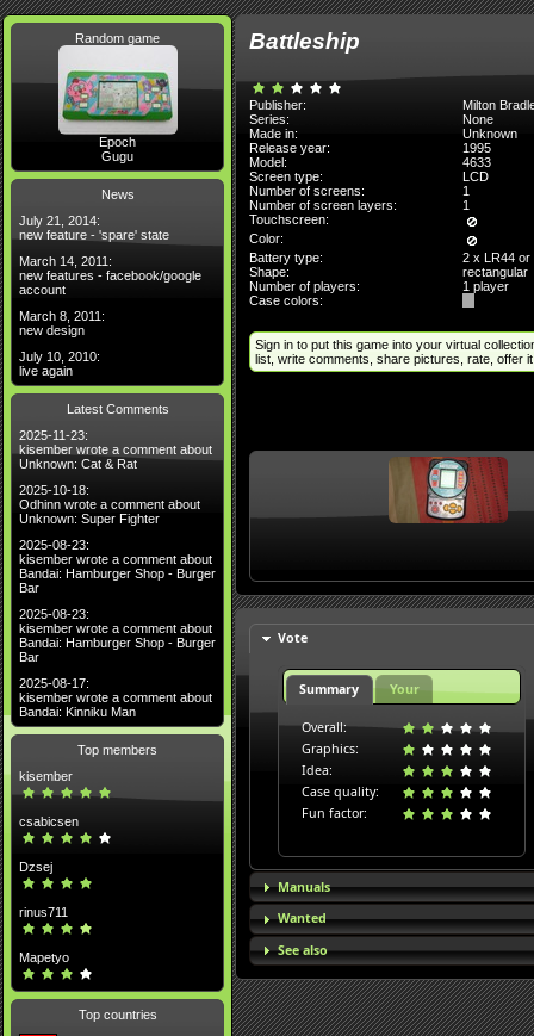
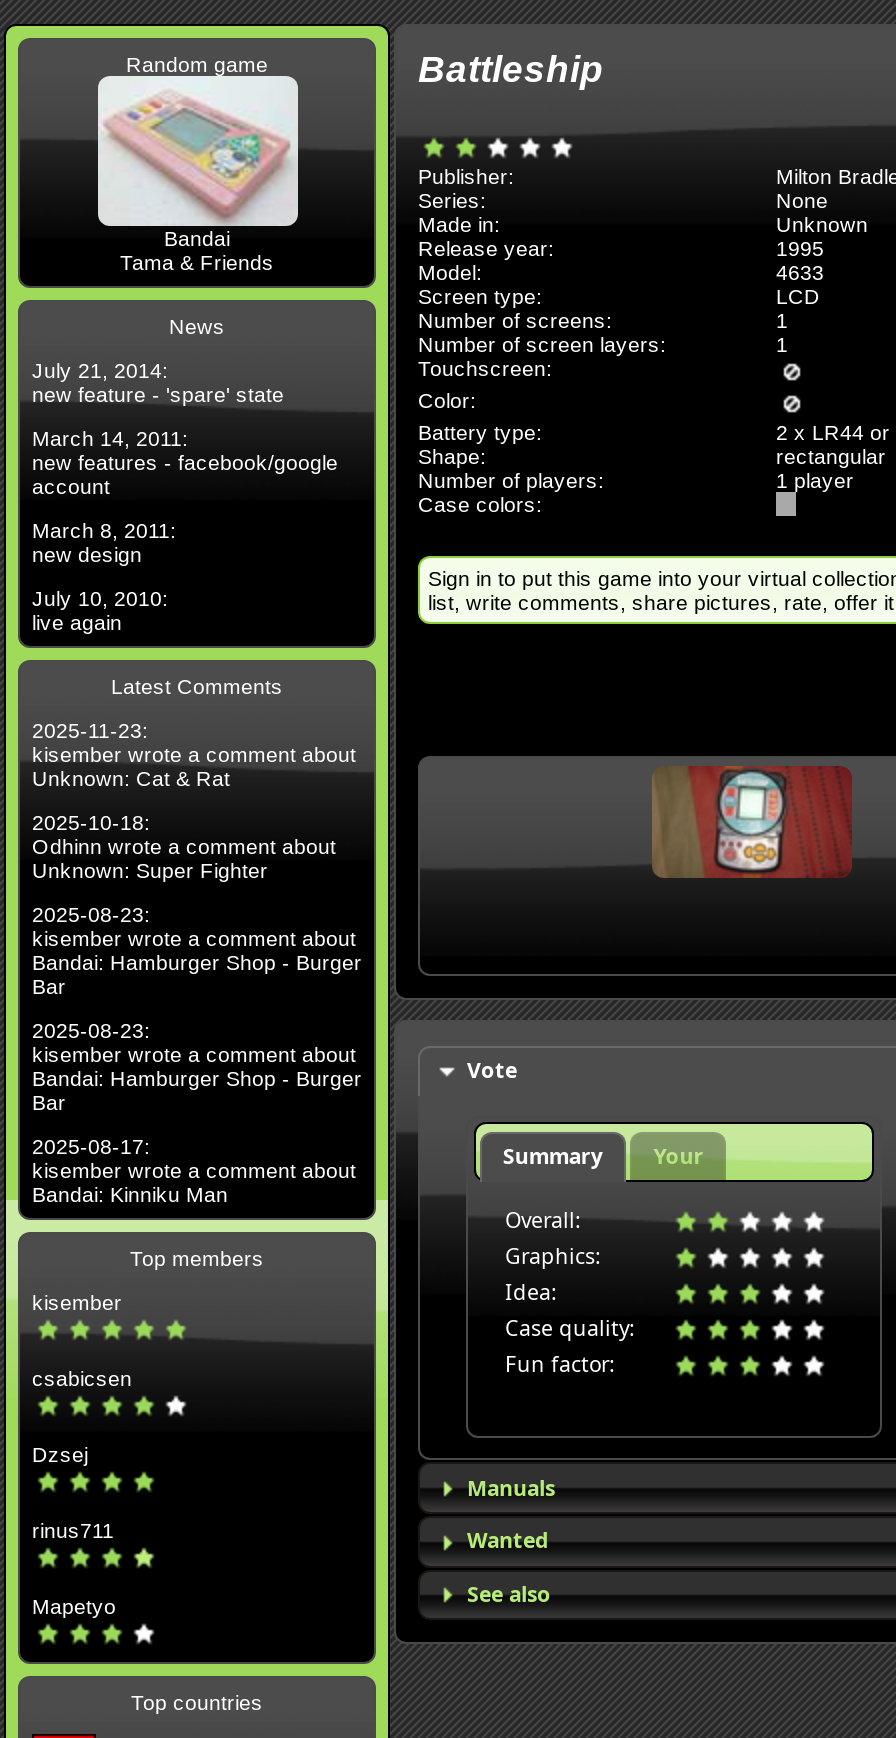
- [image]
- Epoch
- Gugu
+ [image]
+ Bandai
+ Tama & Friends
